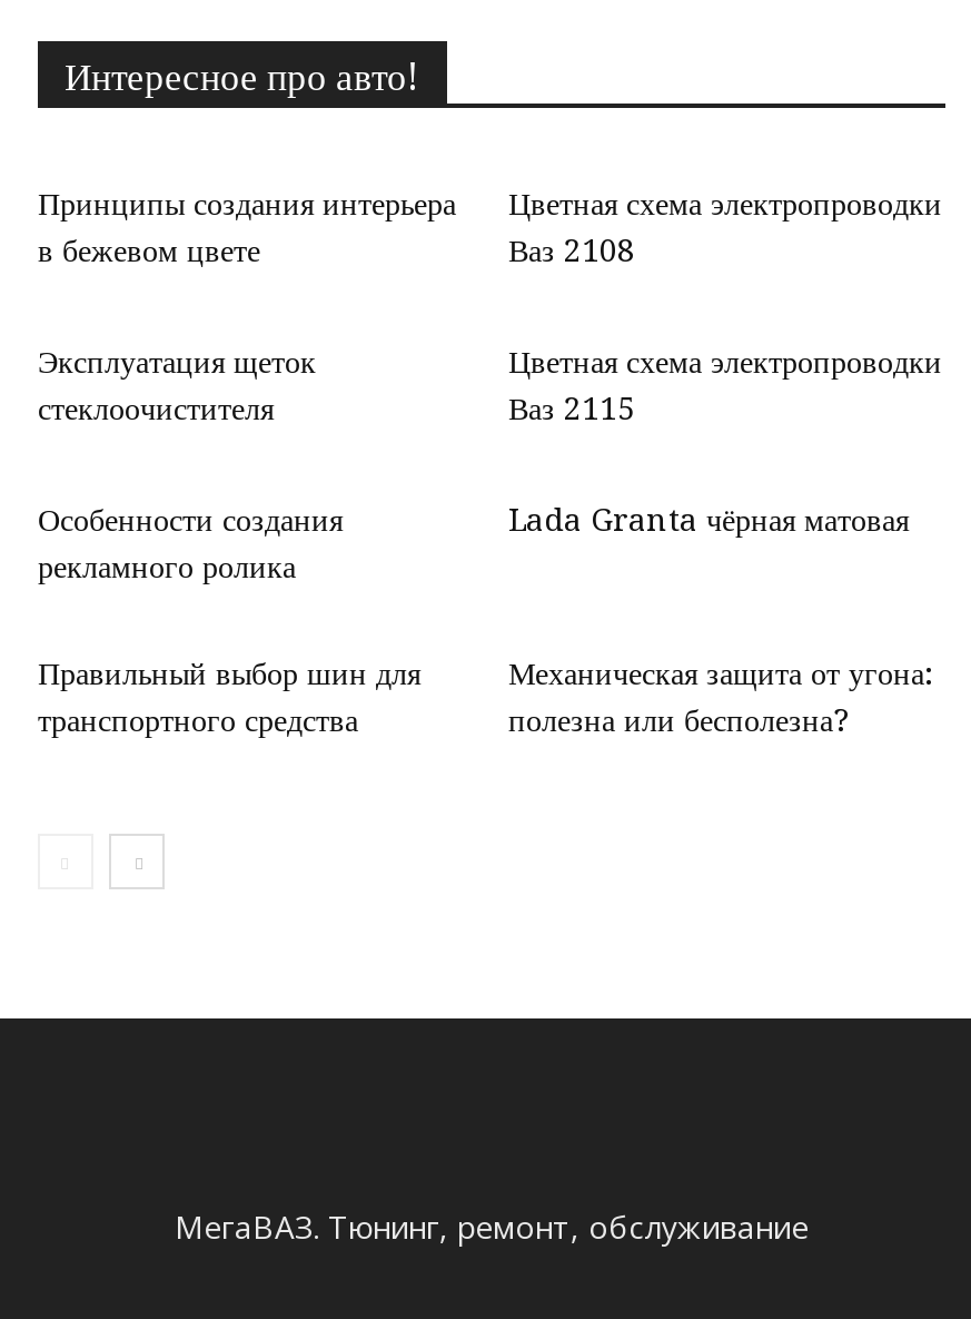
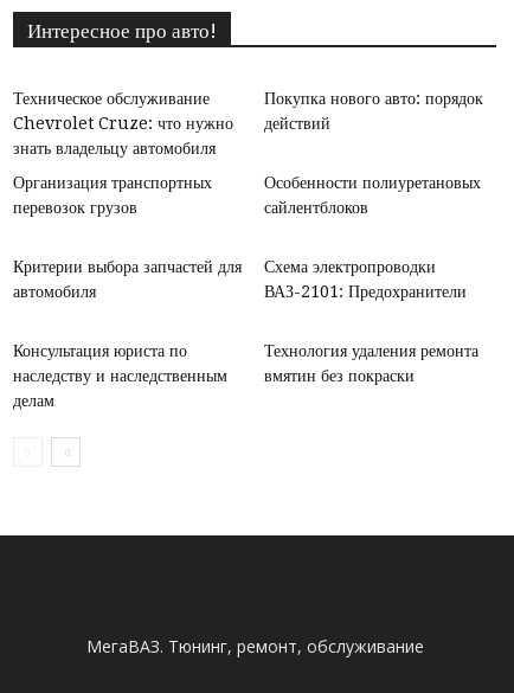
- Принципы создания интерьера
- в бежевом цвете
+ Техническое обслуживание
+ Chevrolet Cruze: что нужно
+ знать владельцу автомобиля

- Цветная схема электропроводки
- Ваз 2108
+ Покупка нового авто: порядок
+ действий

- Эксплуатация щеток
- стеклоочистителя
+ Организация транспортных
+ перевозок грузов

- Цветная схема электропроводки
- Ваз 2115
+ Особенности полиуретановых
+ сайлентблоков

- Особенности создания
- рекламного ролика
+ Критерии выбора запчастей для
+ автомобиля

- Lada Granta чёрная матовая
+ Схема электропроводки
+ ВАЗ-2101: Предохранители

- Правильный выбор шин для
- транспортного средства
+ Консультация юриста по
+ наследству и наследственным
+ делам

- Механическая защита от угона:
- полезна или бесполезна?
+ Технология удаления ремонта
+ вмятин без покраски
